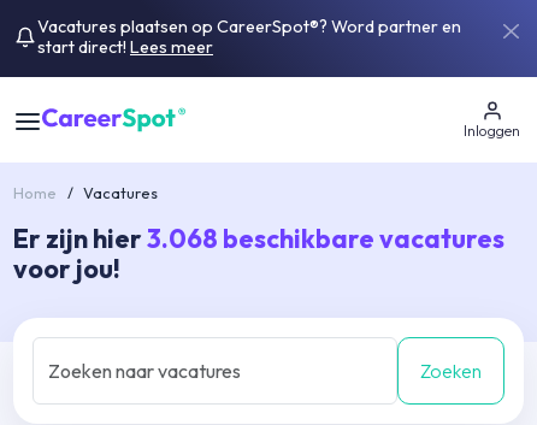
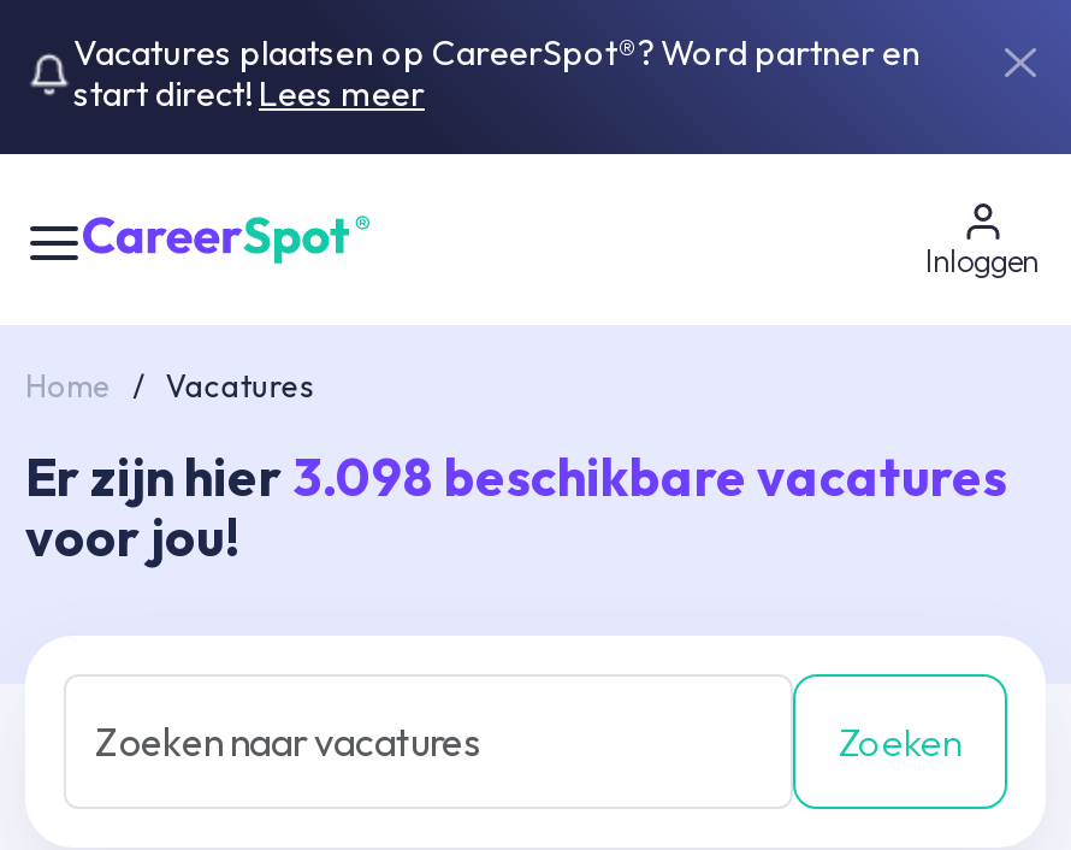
- Er zijn hier 3.068 beschikbare vacatures
+ Er zijn hier 3.098 beschikbare vacatures
